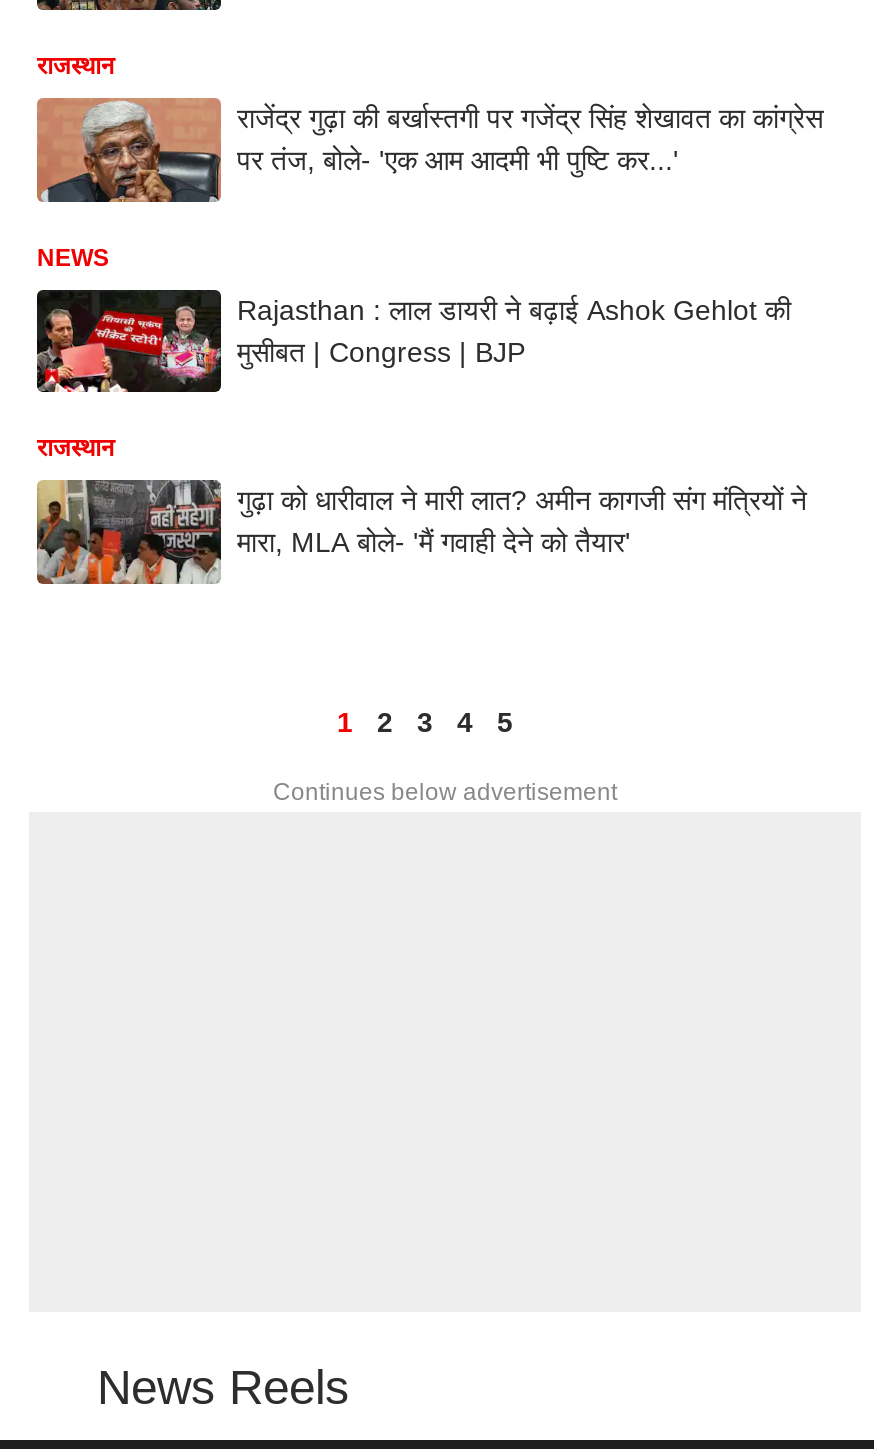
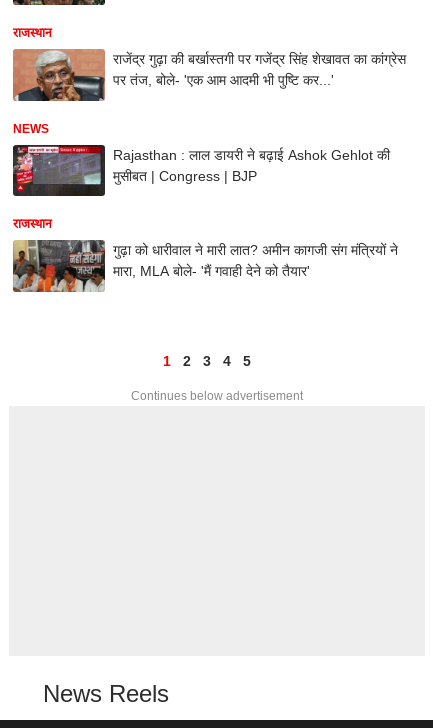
- [image]
+ [image]
